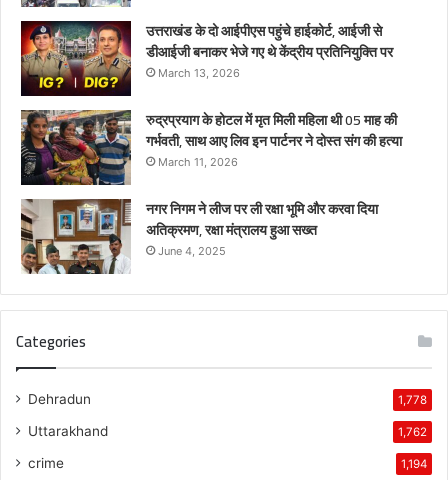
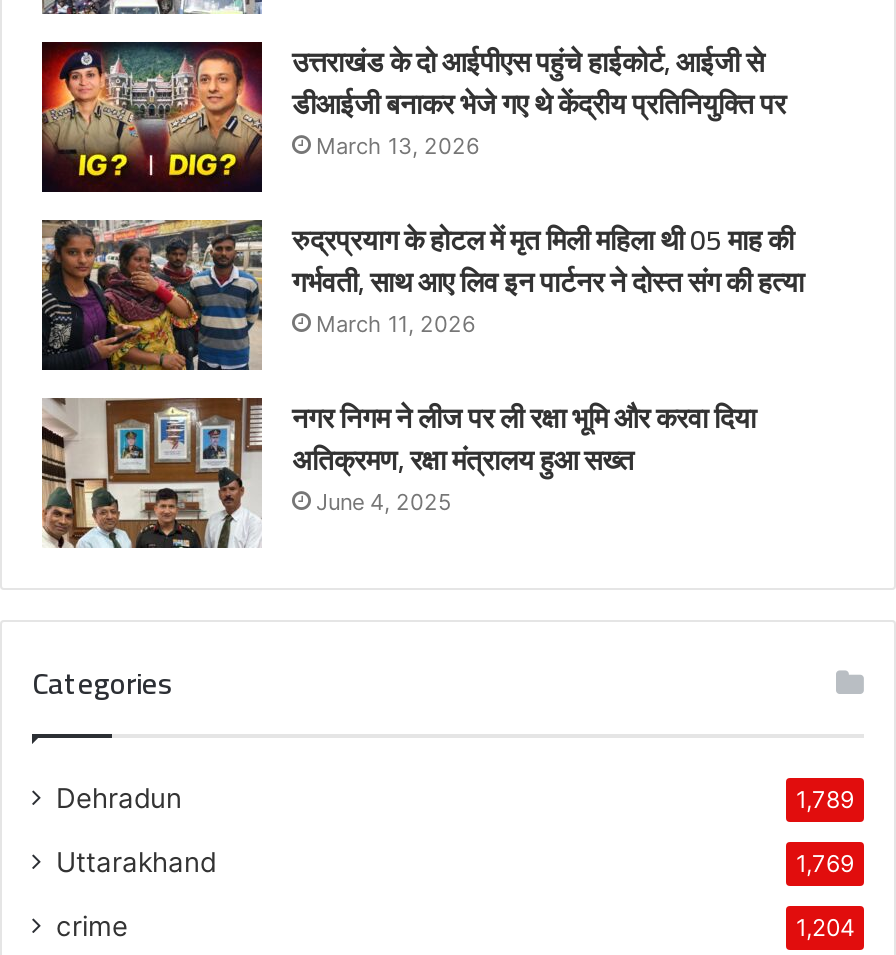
- 1,778
+ 1,789

- 1,762
+ 1,769

- 1,194
+ 1,204
